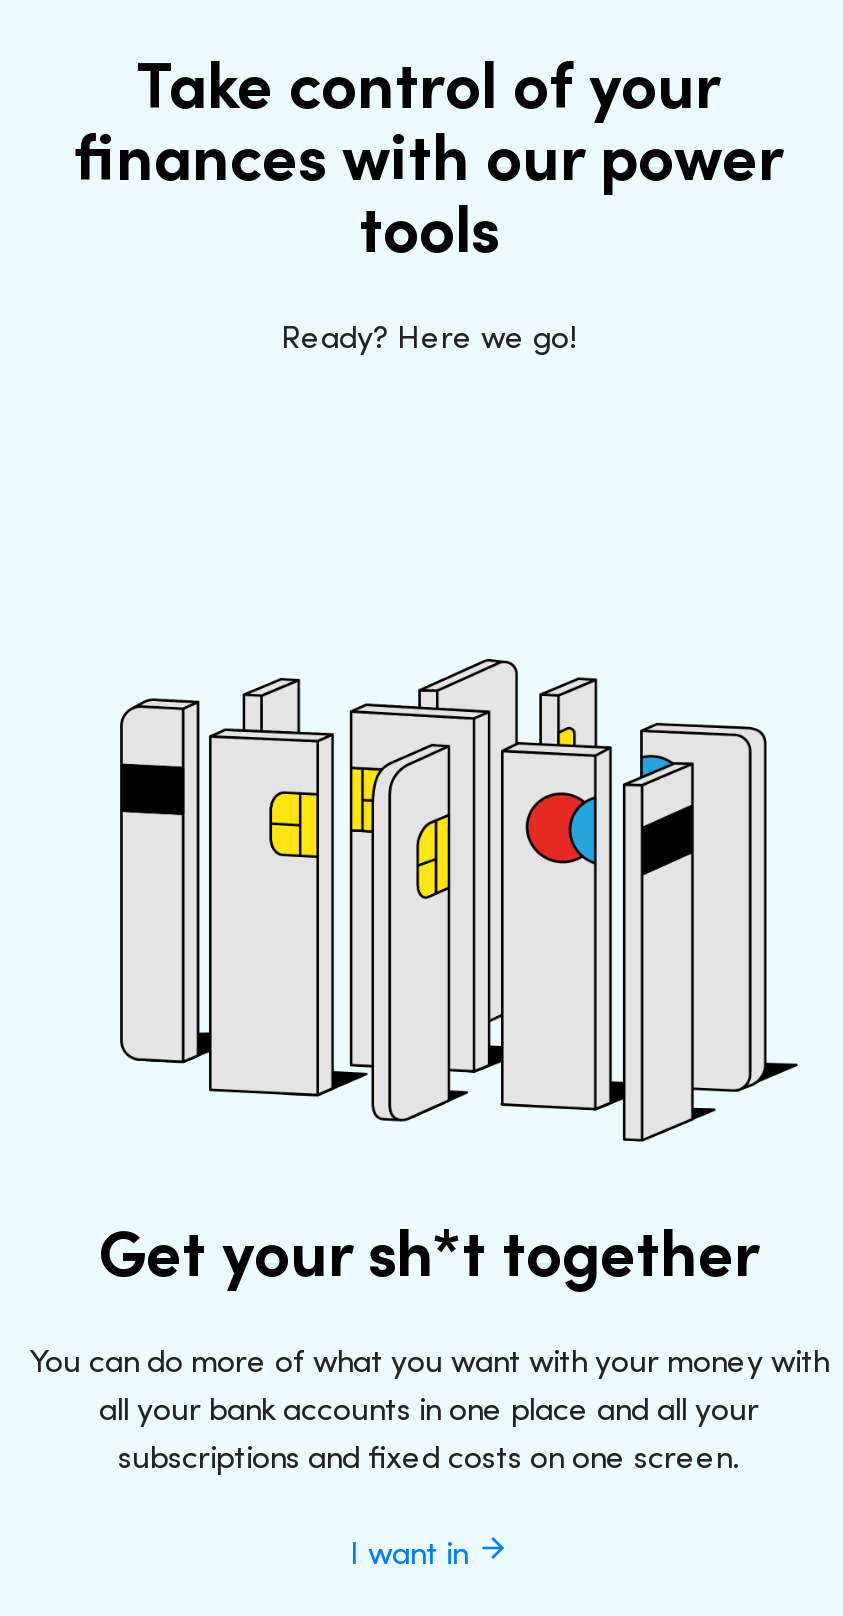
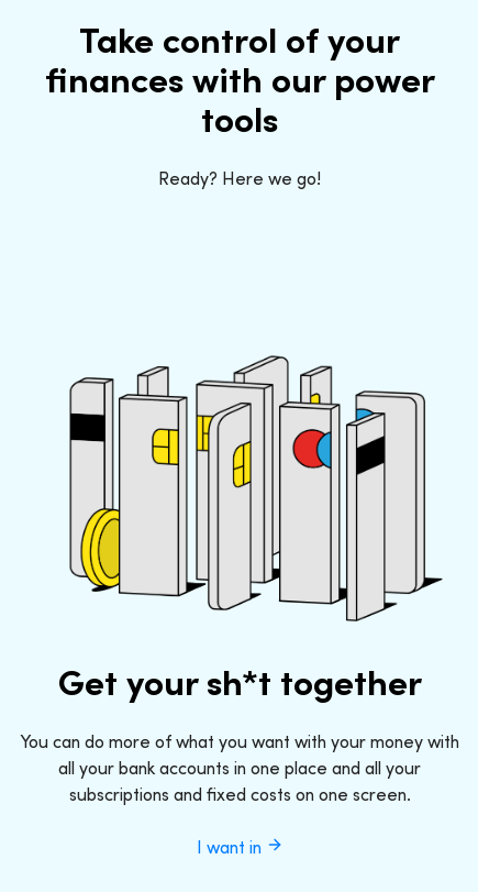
- [image]
+ [image]
